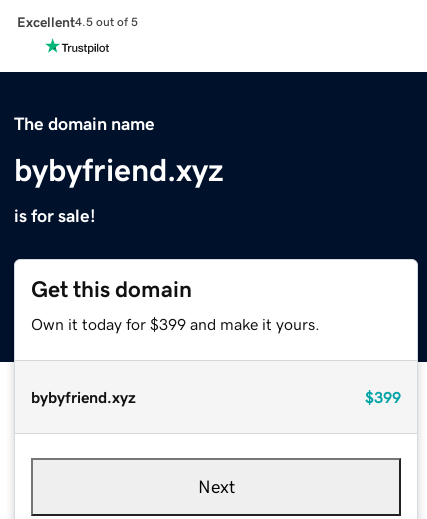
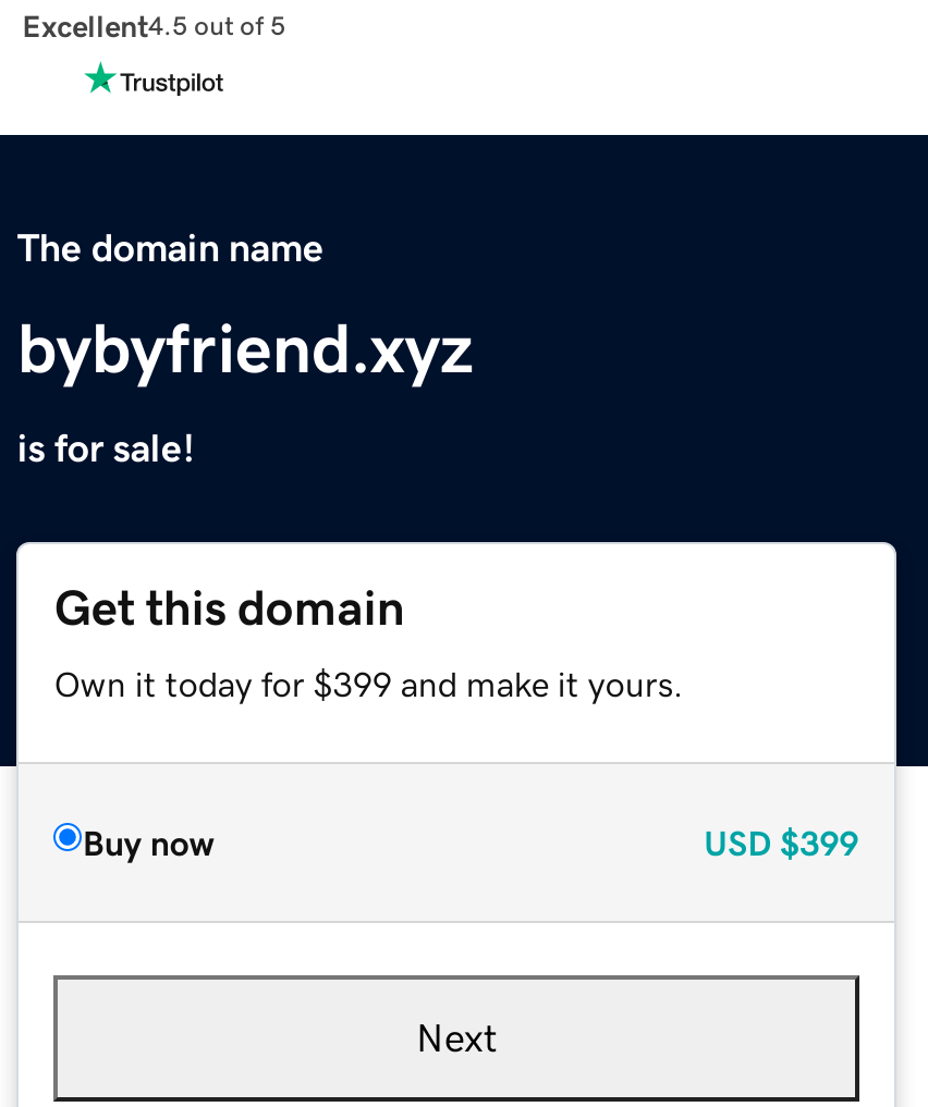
- bybyfriend.xyz
- $399
+ Buy now
+ USD $399
